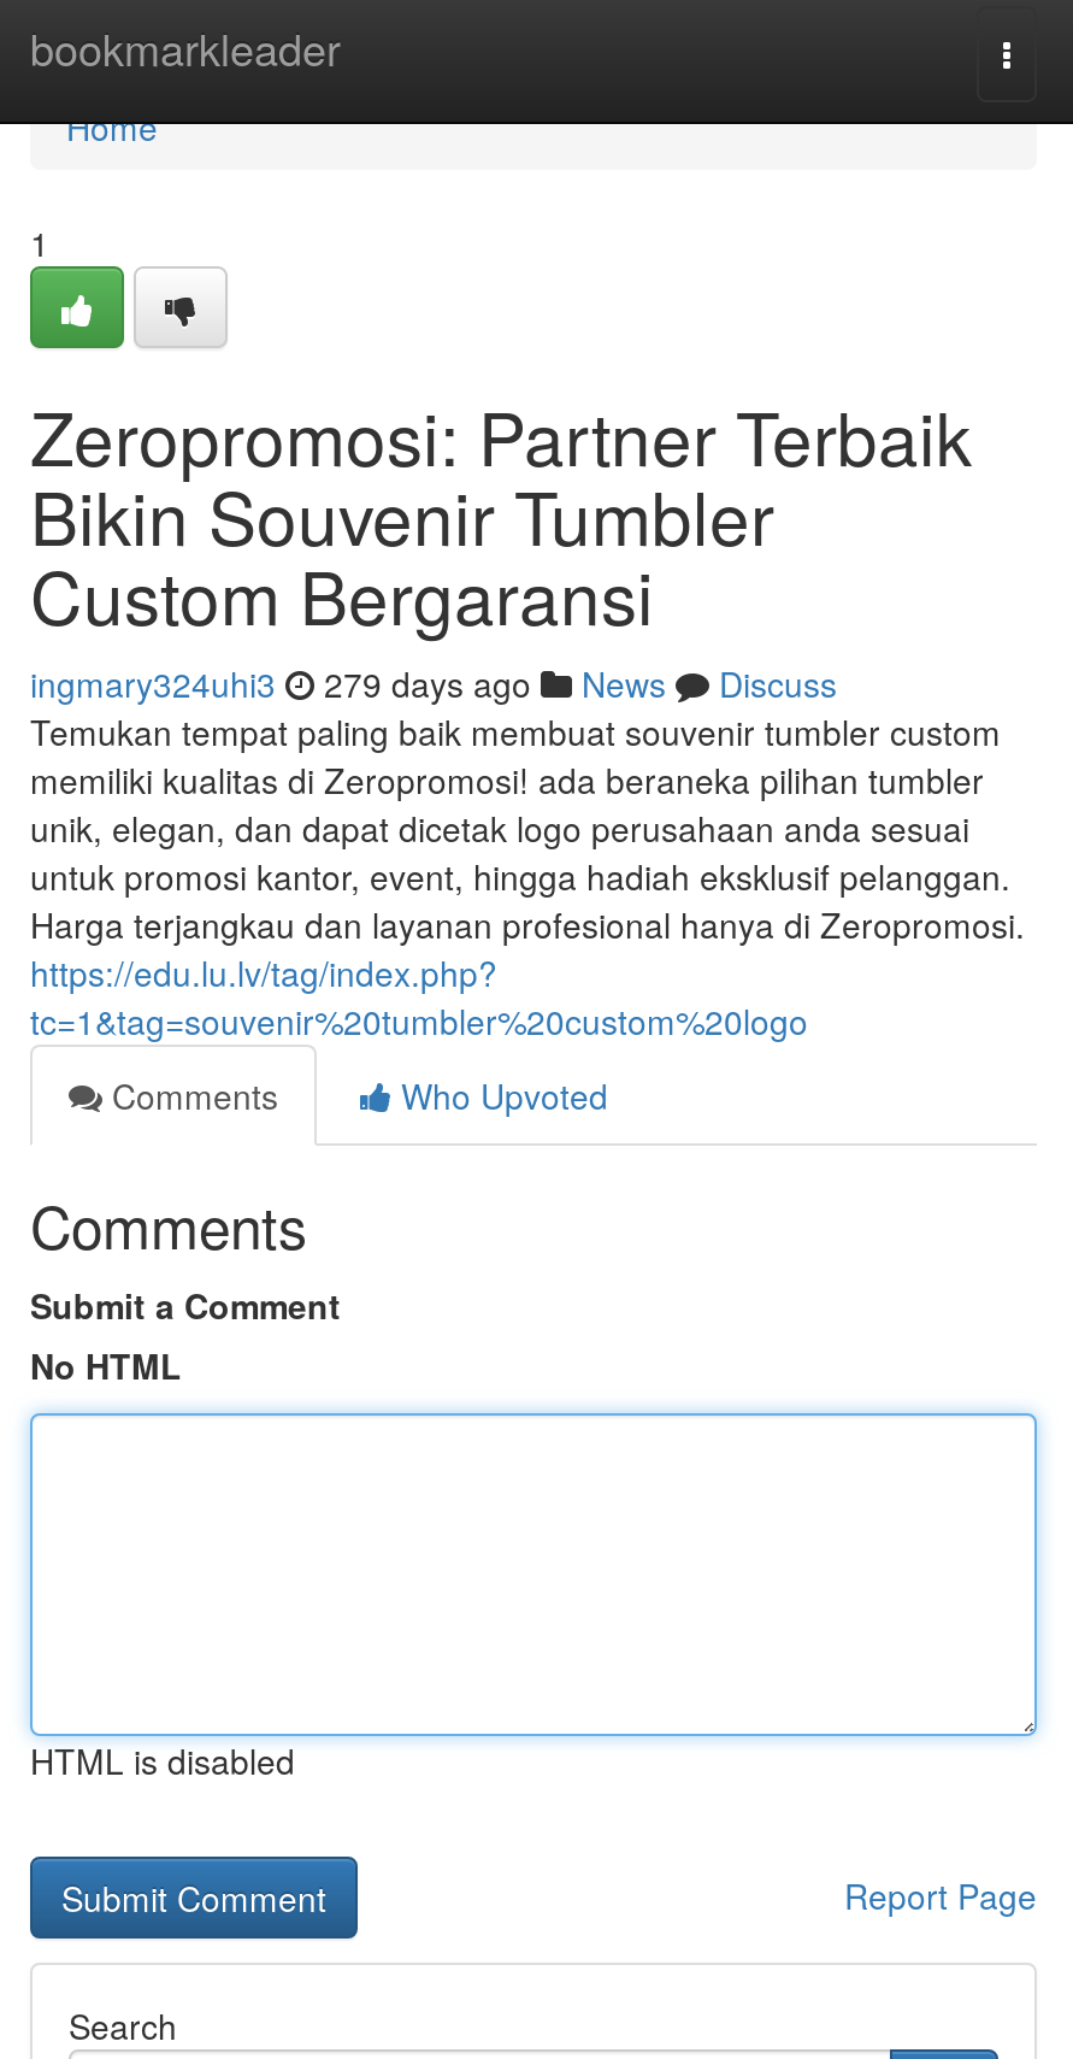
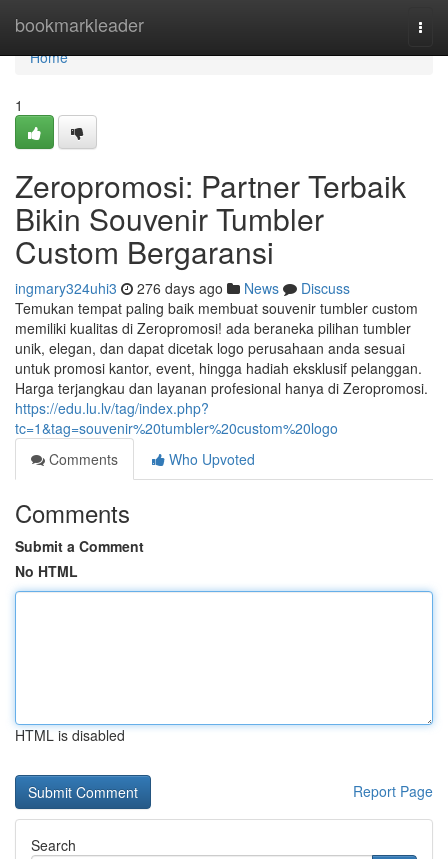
- ingmary324uhi3 279 days ago News Discuss
+ ingmary324uhi3 276 days ago News Discuss
